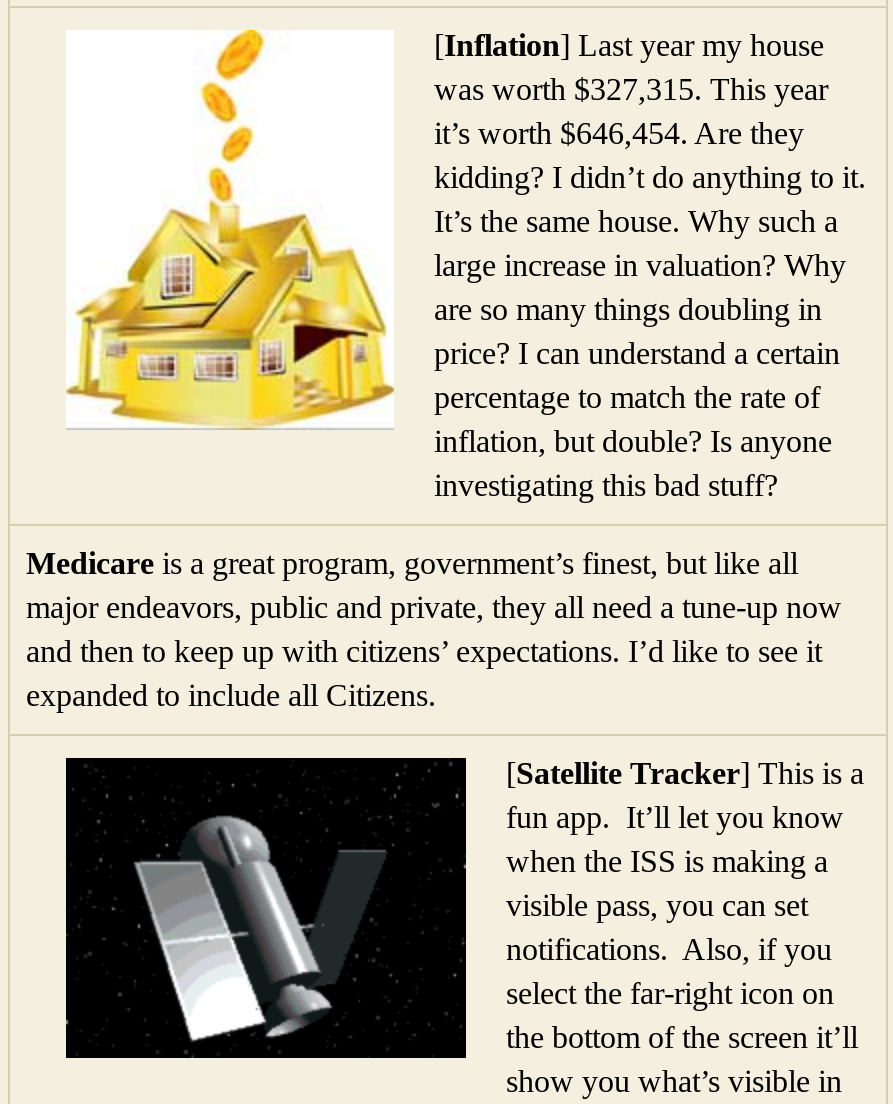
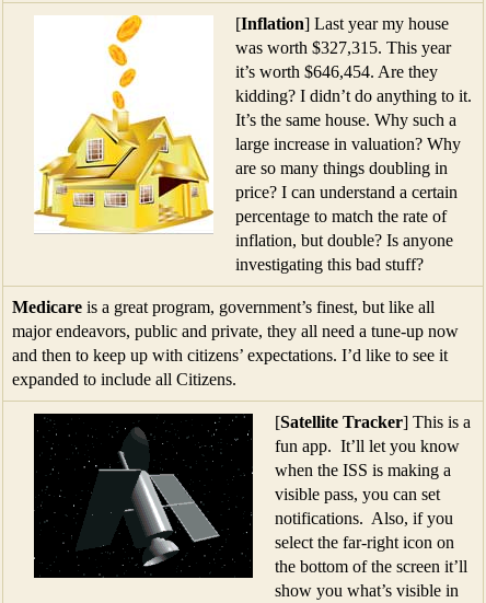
- [image]
+ [image]
